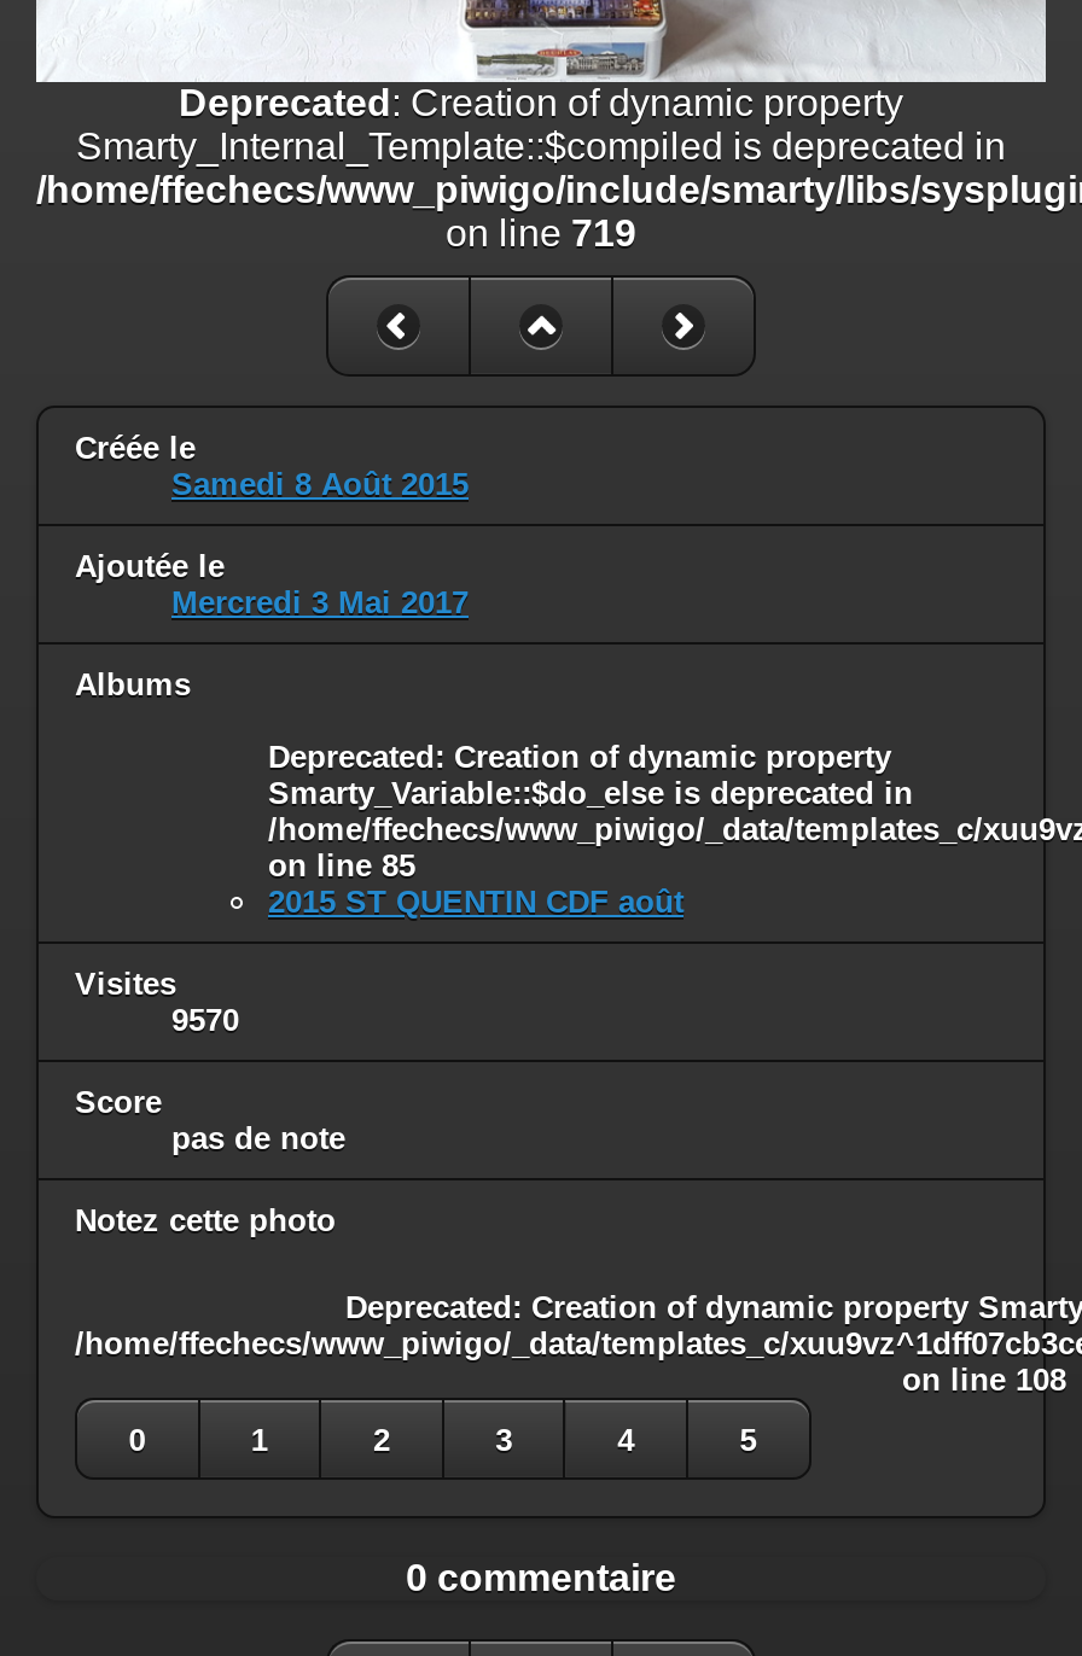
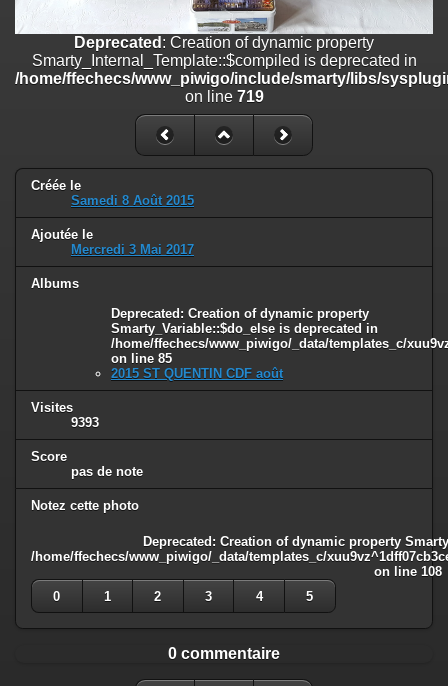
- 9570
+ 9393
